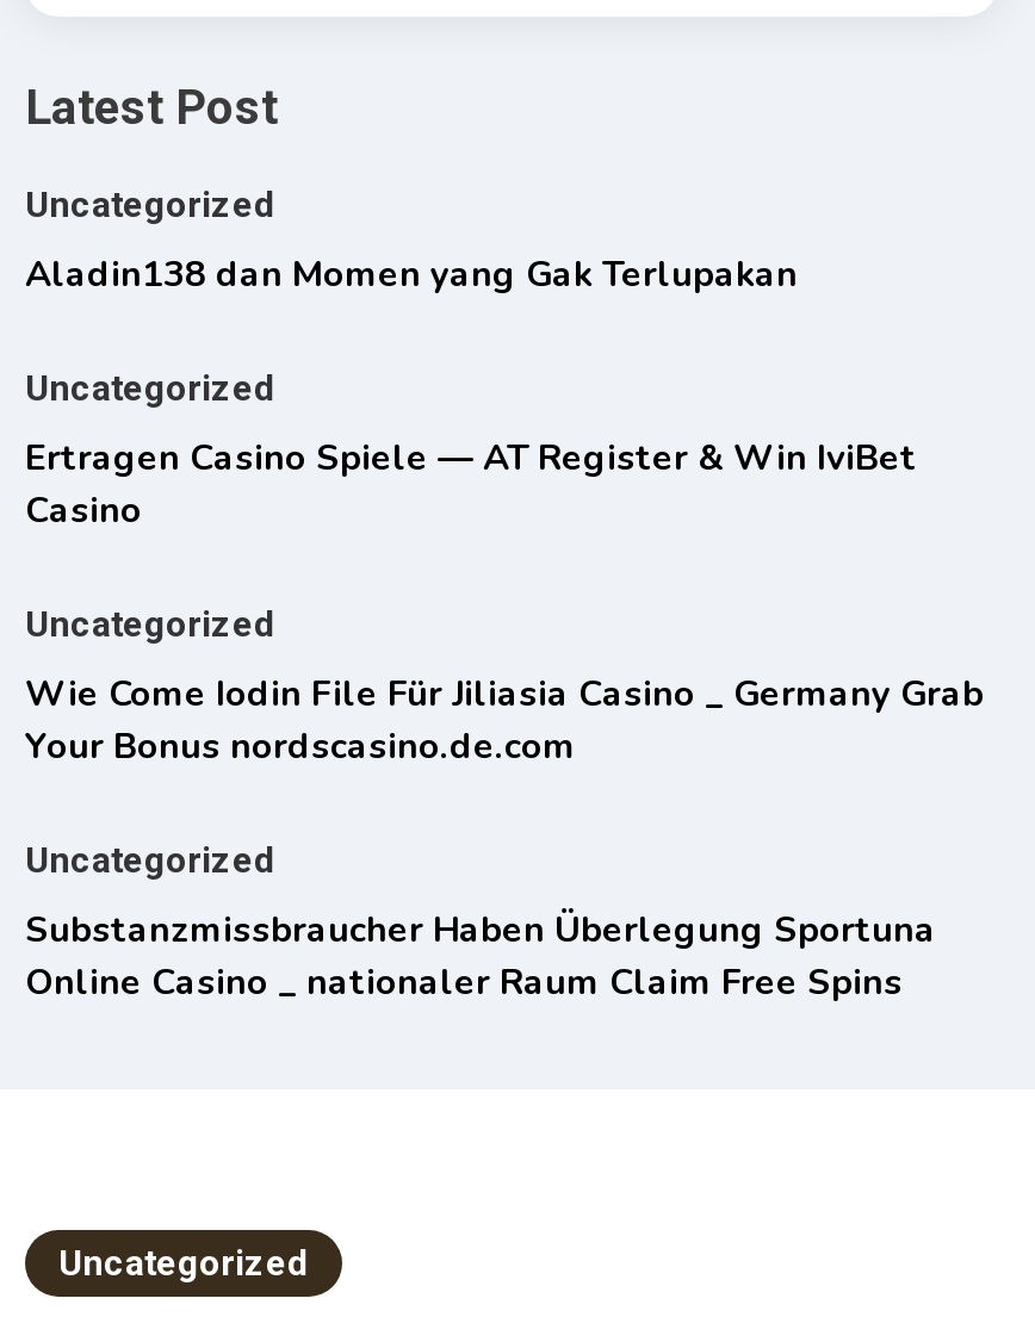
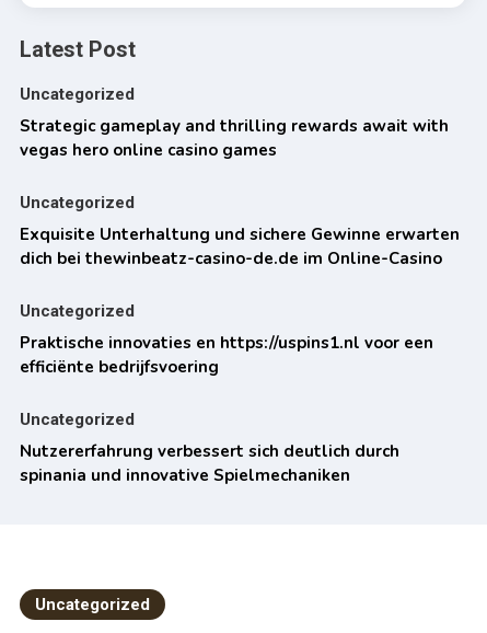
- Aladin138 dan Momen yang Gak Terlupakan
+ Strategic gameplay and thrilling rewards await with
+ vegas hero online casino games

- Ertragen Casino Spiele — AT Register & Win IviBet
- Casino
+ Exquisite Unterhaltung und sichere Gewinne erwarten
+ dich bei thewinbeatz-casino-de.de im Online-Casino

- Wie Come Iodin File Für Jiliasia Casino _ Germany Grab
- Your Bonus nordscasino.de.com
+ Praktische innovaties en https://uspins1.nl voor een
+ efficiënte bedrijfsvoering

- Substanzmissbraucher Haben Überlegung Sportuna
- Online Casino _ nationaler Raum Claim Free Spins
+ Nutzererfahrung verbessert sich deutlich durch
+ spinania und innovative Spielmechaniken
